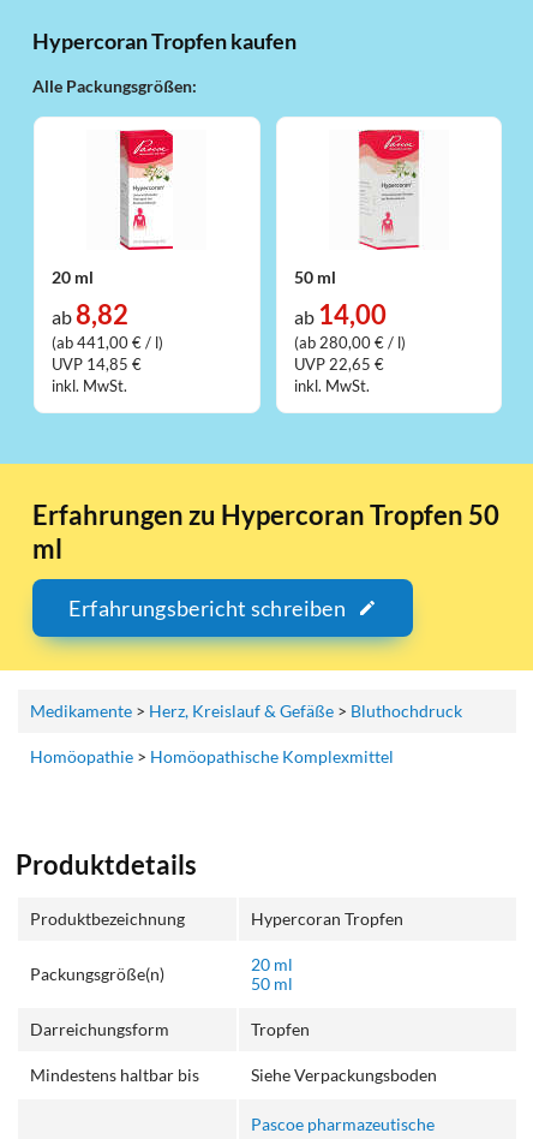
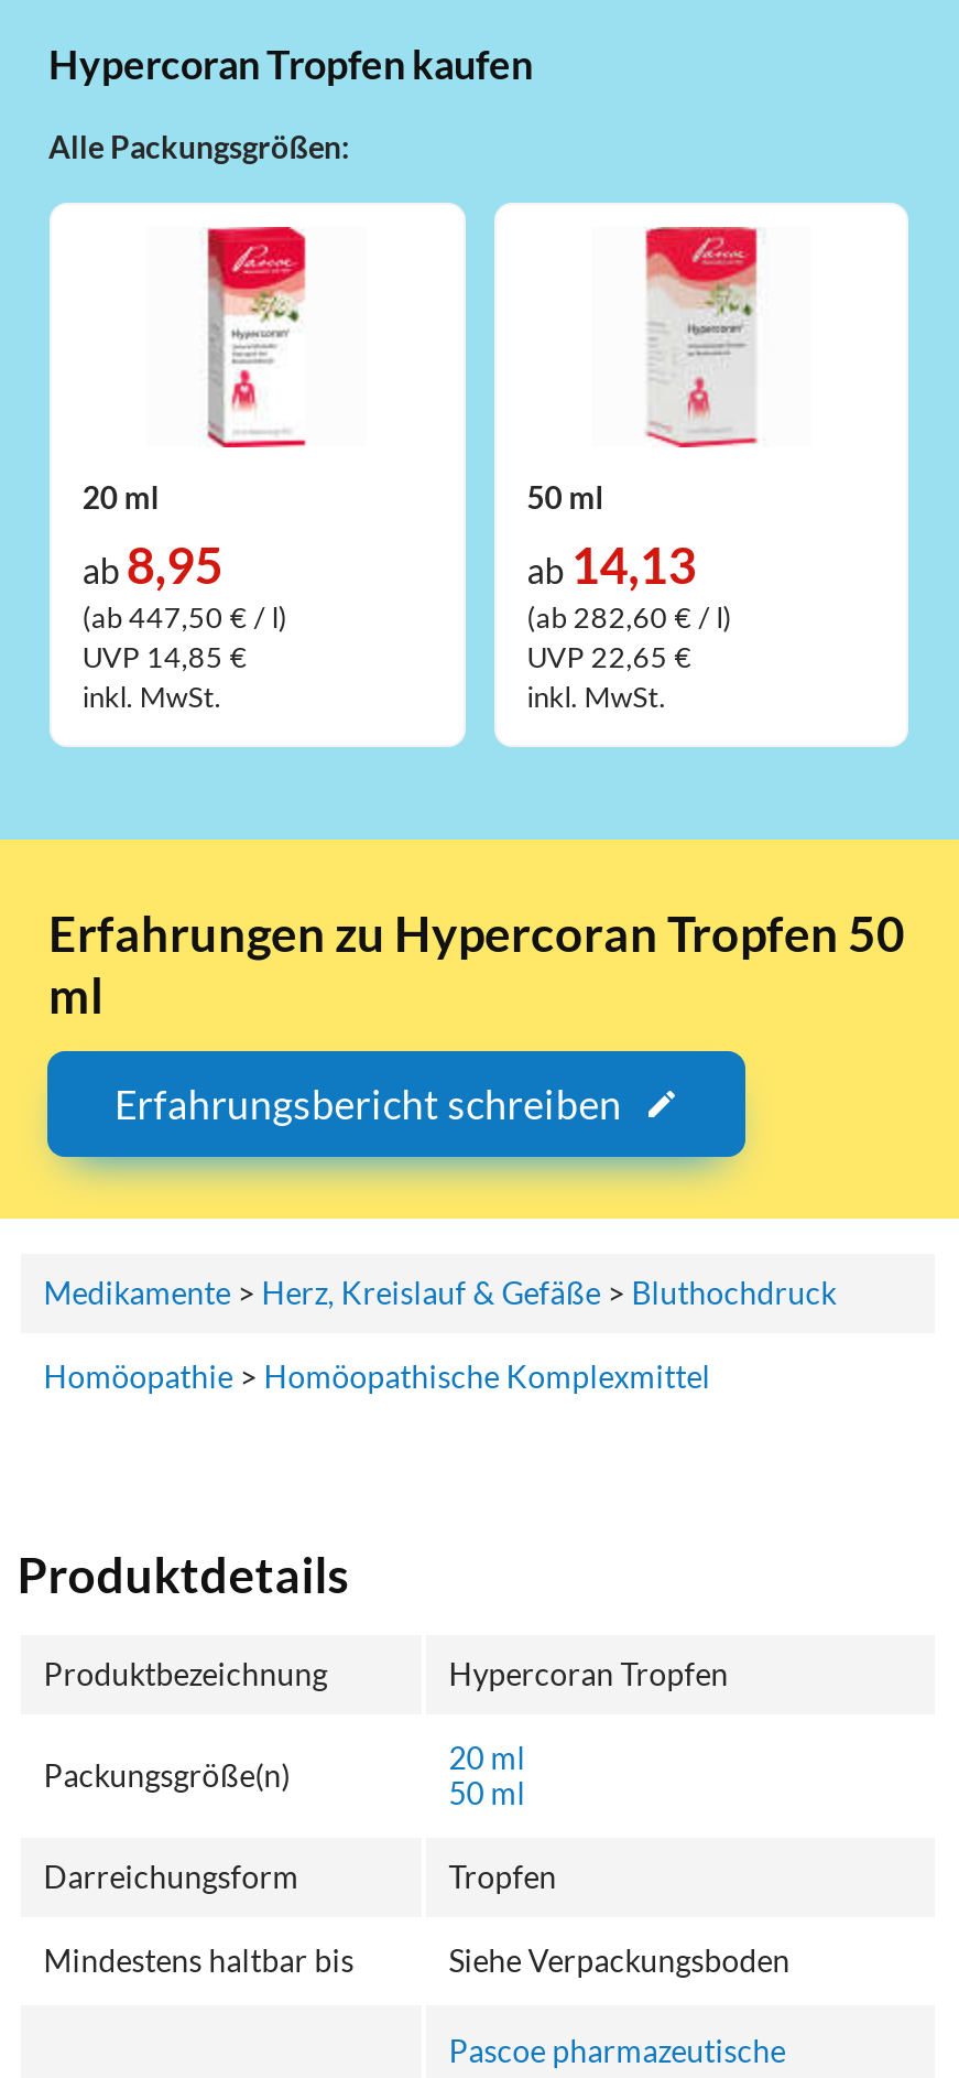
- ab8,82
+ ab8,95

- ab 14,00
+ ab 14,13

- (ab 441,00 € / l)
+ (ab 447,50 € / l)

- (ab 280,00 € / l)
+ (ab 282,60 € / l)
